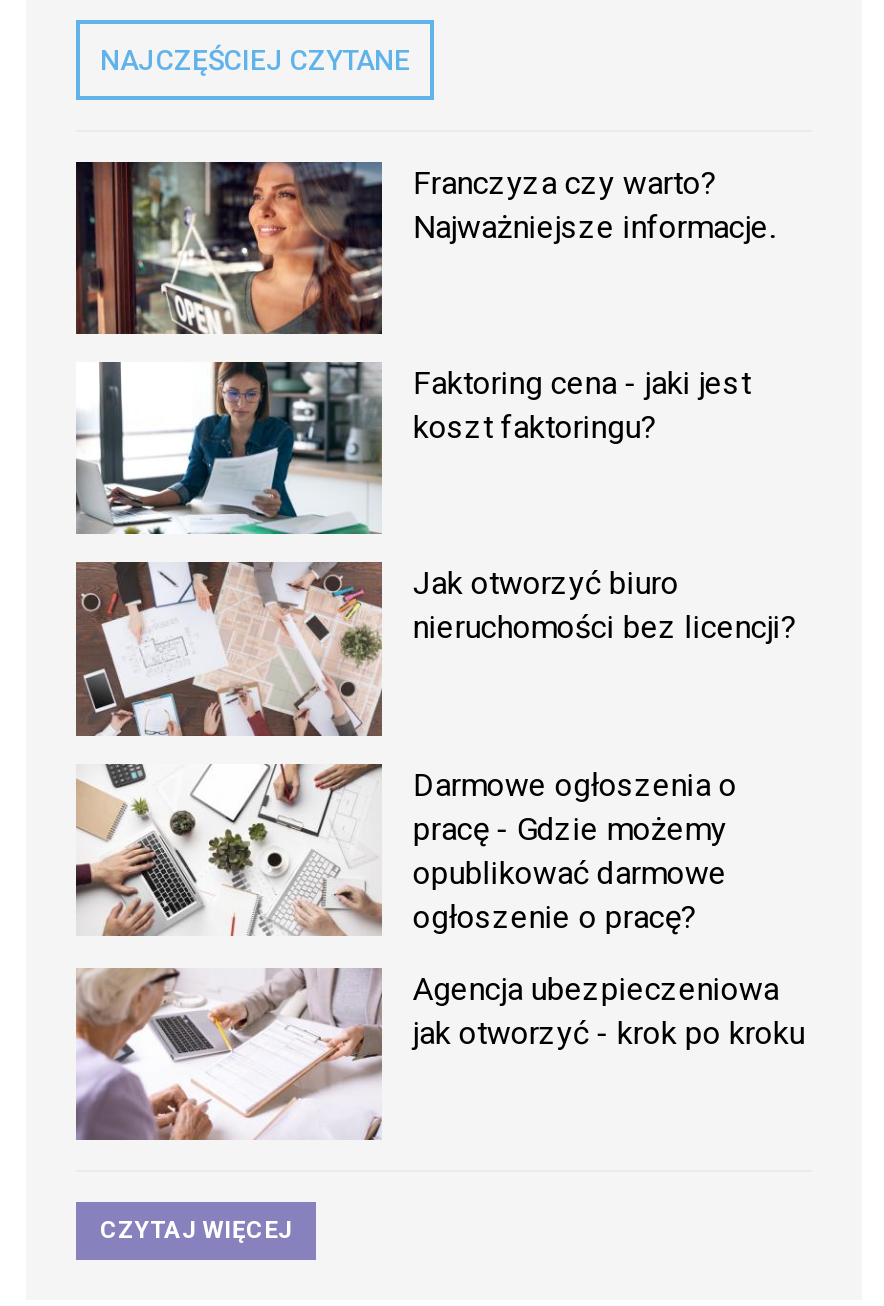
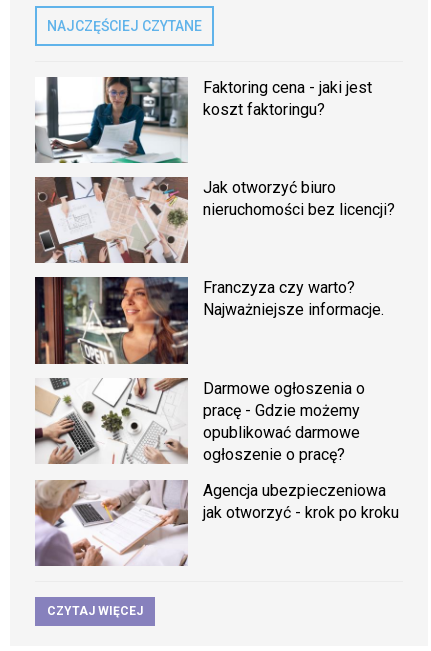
moved down: [image] | Franczyza czy warto? | Najważniejsze informacje.

moved up: [image] | Faktoring cena - jaki jest | koszt faktoringu? | Jak otworzyć biuro | nieruchomości bez licencji?

moved up: [image]
